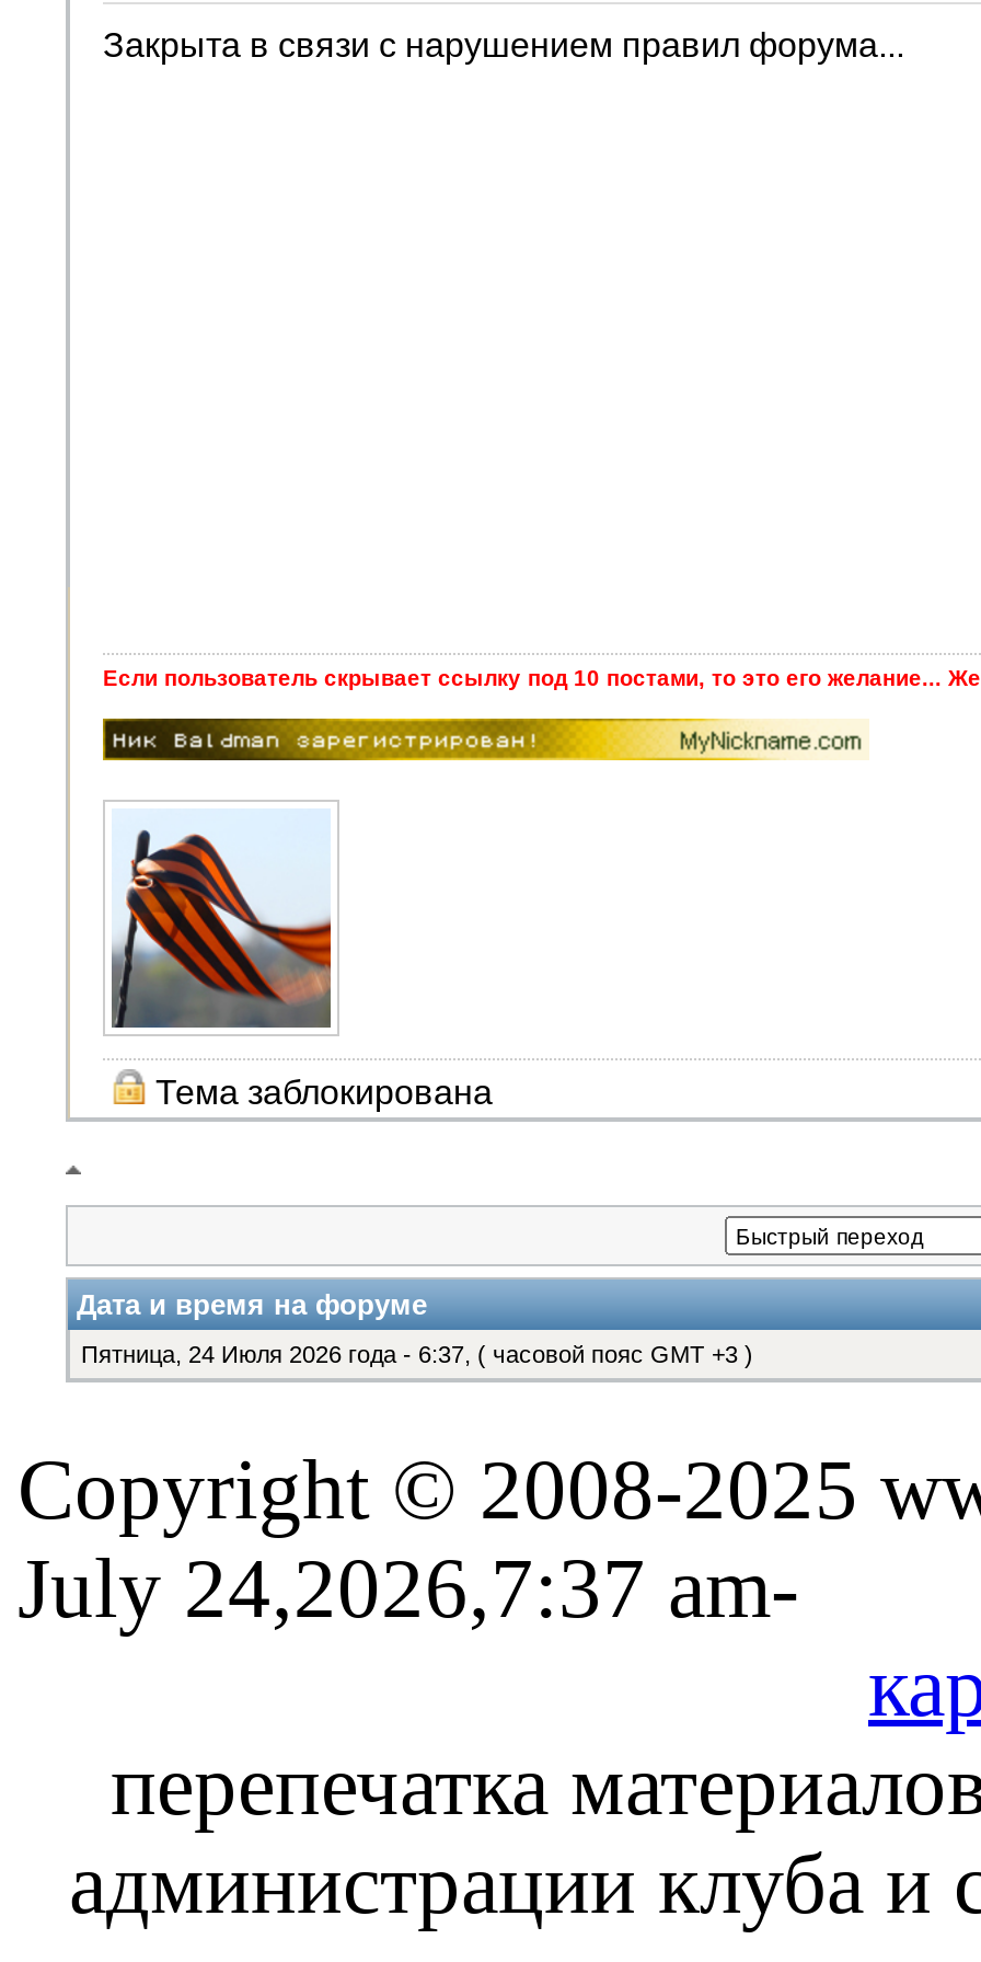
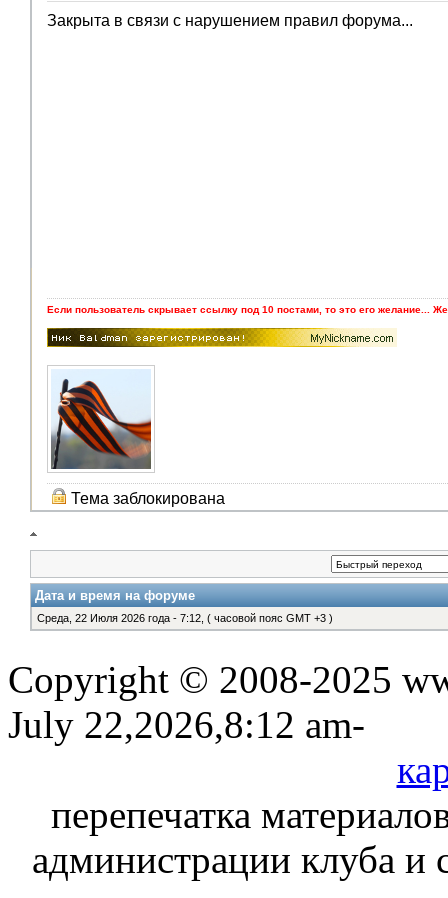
- Пятница, 24 Июля 2026 года - 6:37, ( часовой пояс GMT +3 )
+ Среда, 22 Июля 2026 года - 7:12, ( часовой пояс GMT +3 )

- July 24,2026,7:37 am-
+ July 22,2026,8:12 am-
